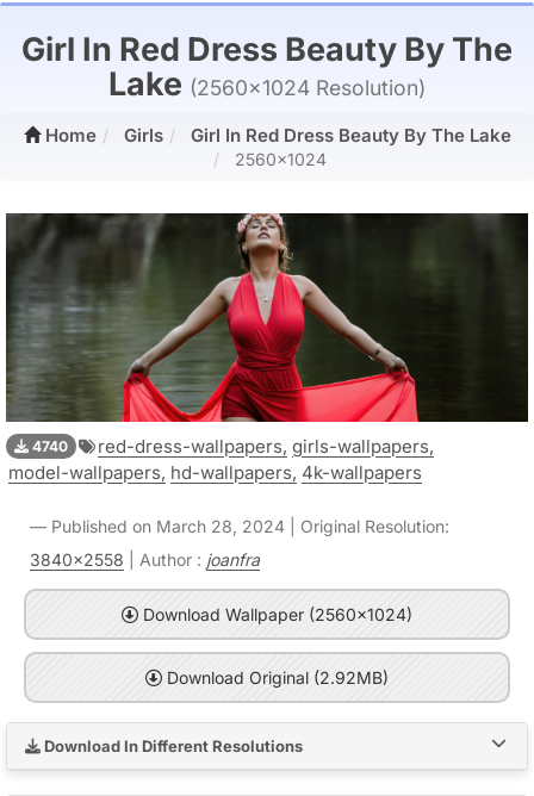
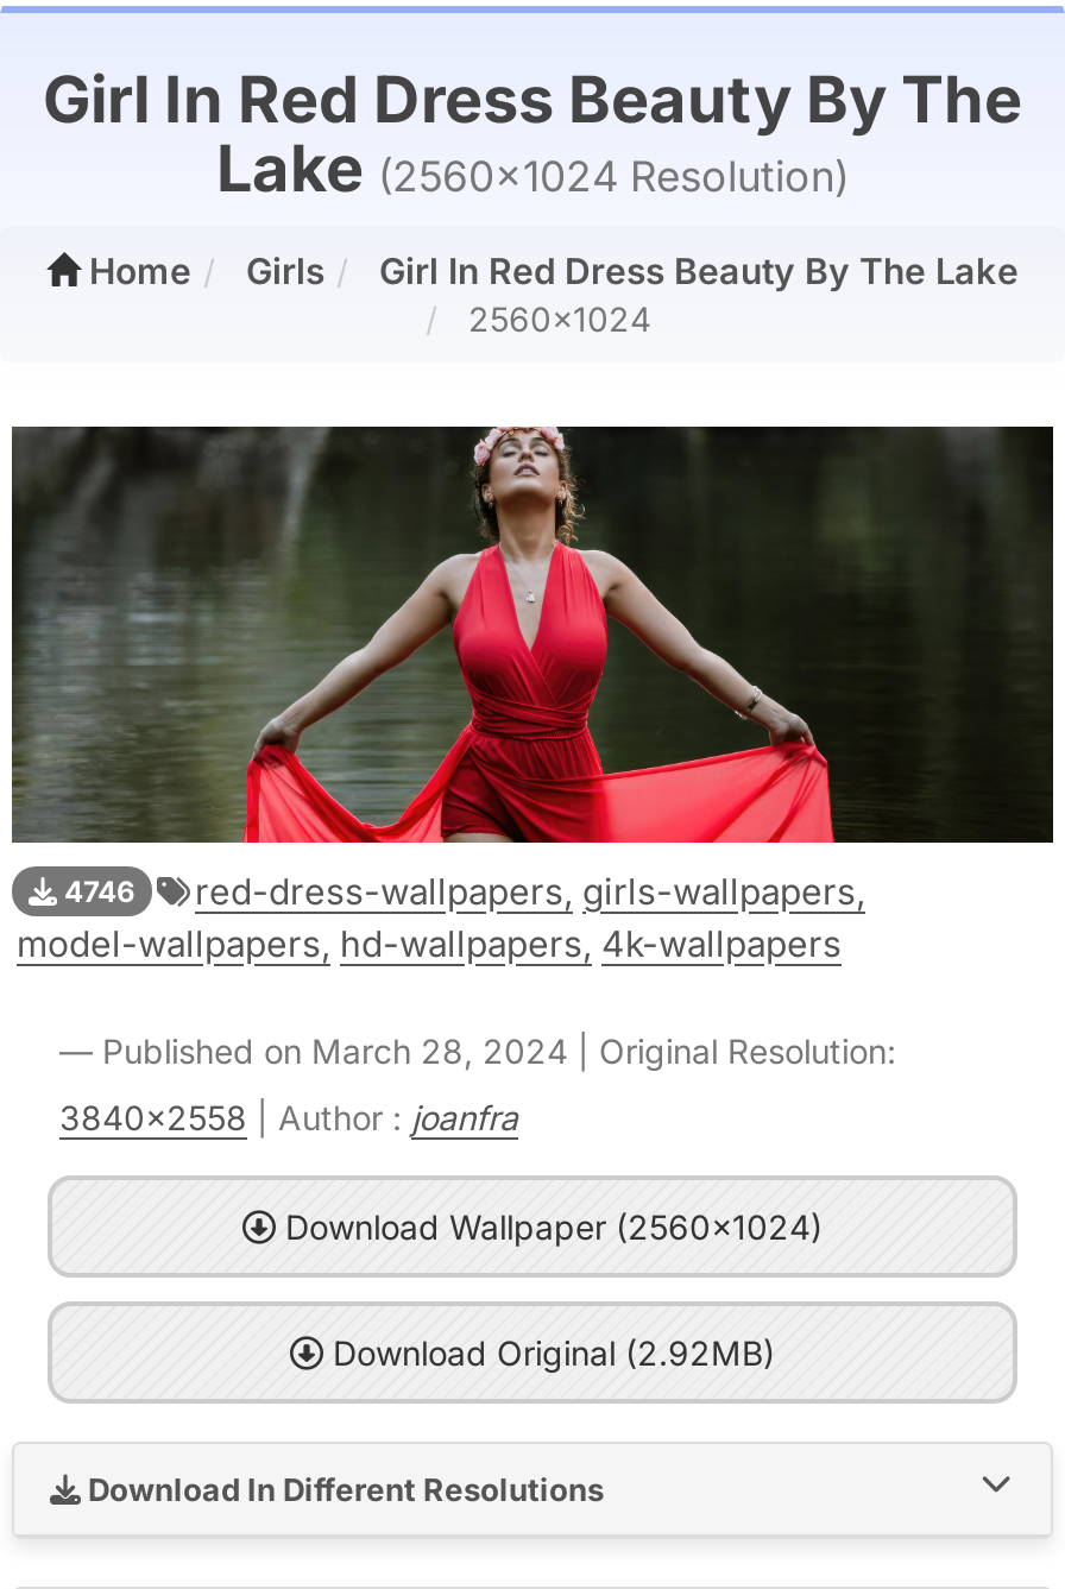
- 4740 red-dress-wallpapers, girls-wallpapers,
+ 4746 red-dress-wallpapers, girls-wallpapers,
